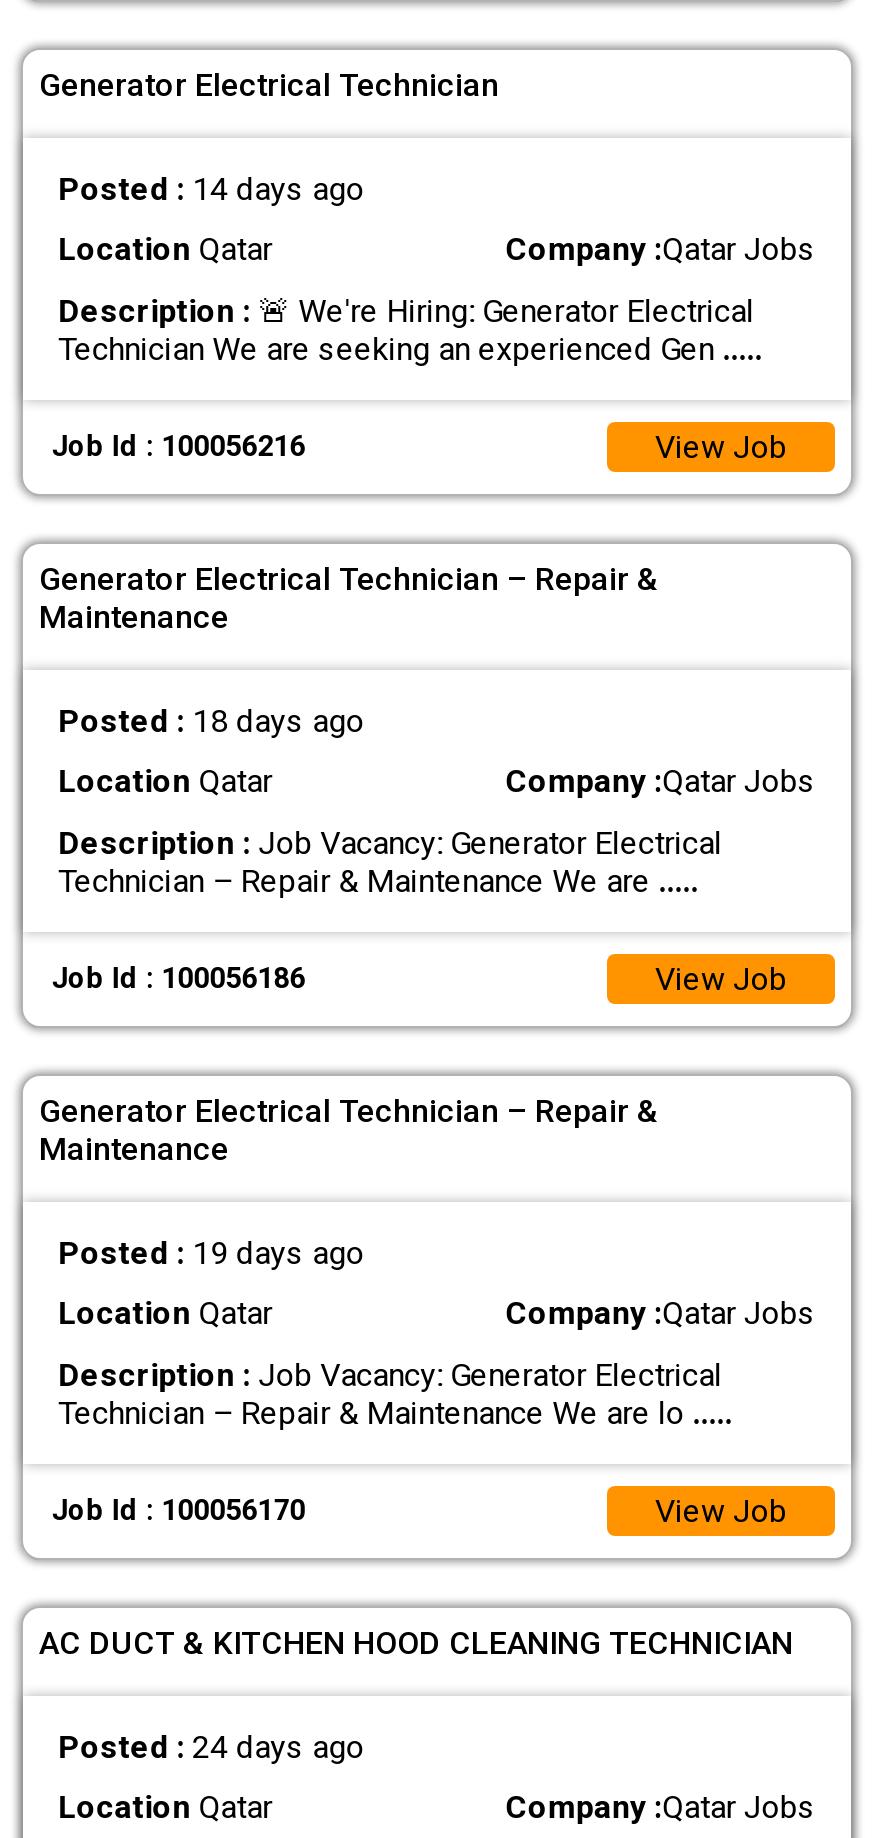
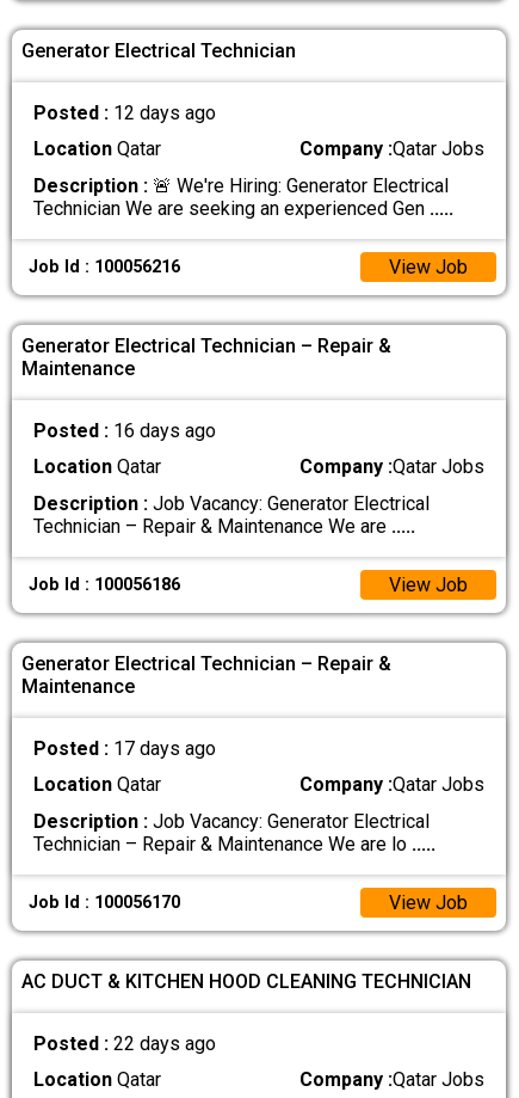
- Posted : 14 days ago
+ Posted : 12 days ago

- Posted : 18 days ago
+ Posted : 16 days ago

- Posted : 19 days ago
+ Posted : 17 days ago

- Posted : 24 days ago
+ Posted : 22 days ago
